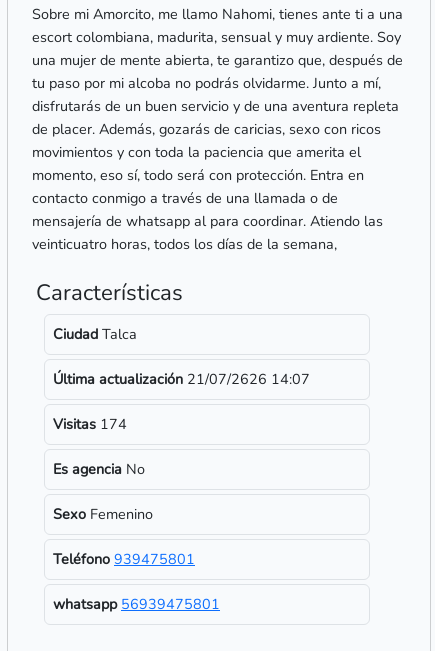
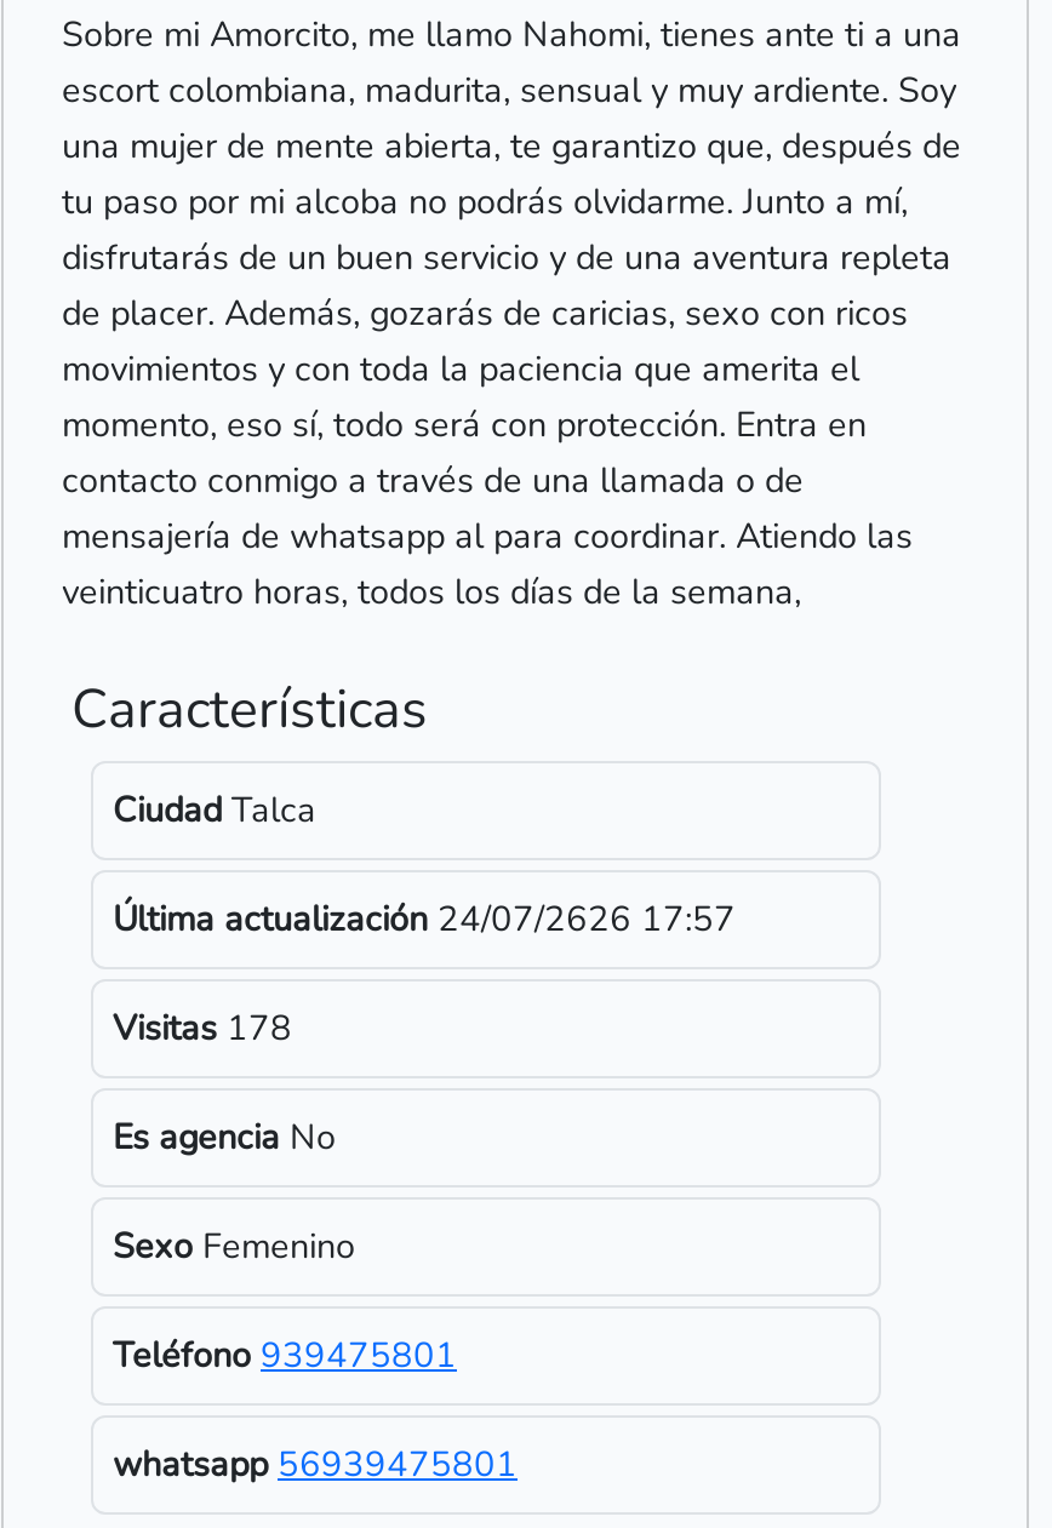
- Última actualización 21/07/2626 14:07
+ Última actualización 24/07/2626 17:57

- Visitas 174
+ Visitas 178
